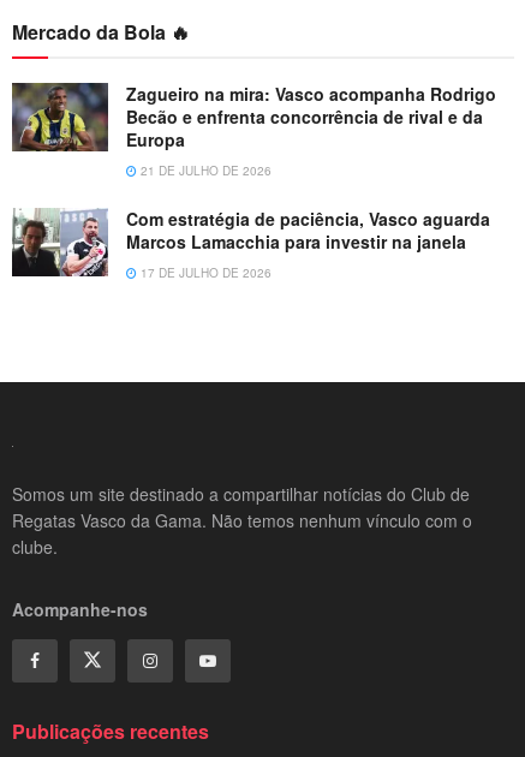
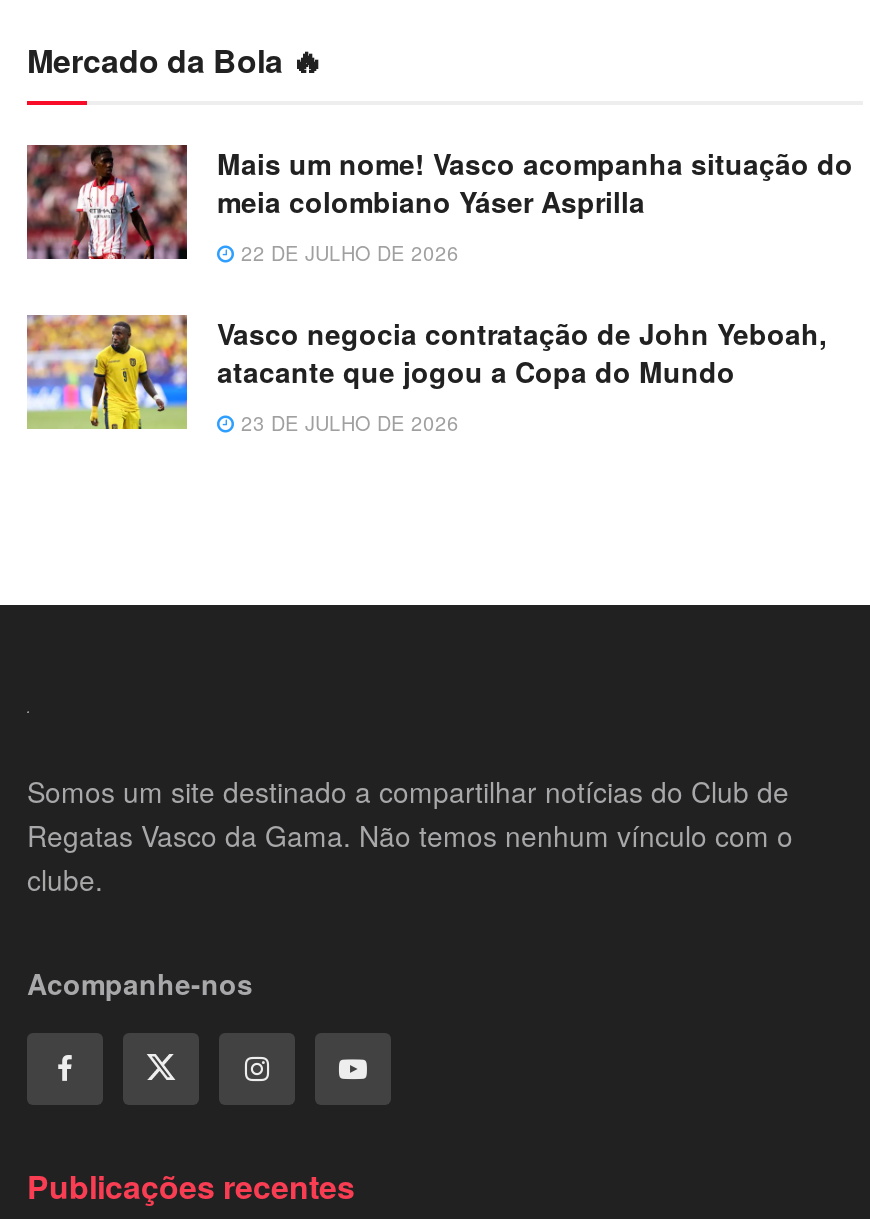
- [image]
- Zagueiro na mira: Vasco acompanha Rodrigo
- Becão e enfrenta concorrência de rival e da
- Europa
- 21 DE JULHO DE 2026
+ [image]
+ Mais um nome! Vasco acompanha situação do
+ meia colombiano Yáser Asprilla
+ 22 DE JULHO DE 2026

- [image]
- Com estratégia de paciência, Vasco aguarda
- Marcos Lamacchia para investir na janela
- 17 DE JULHO DE 2026
+ [image]
+ Vasco negocia contratação de John Yeboah,
+ atacante que jogou a Copa do Mundo
+ 23 DE JULHO DE 2026
